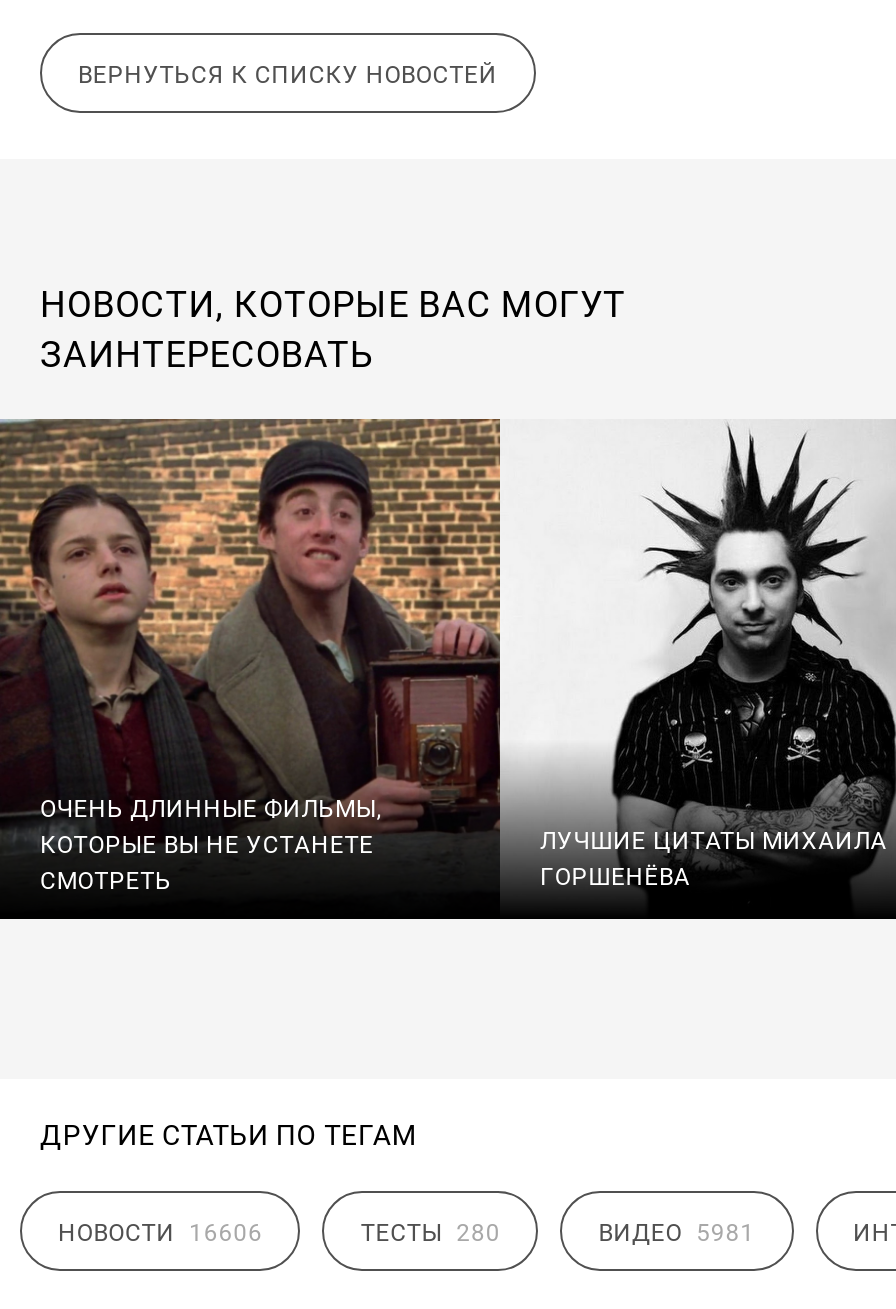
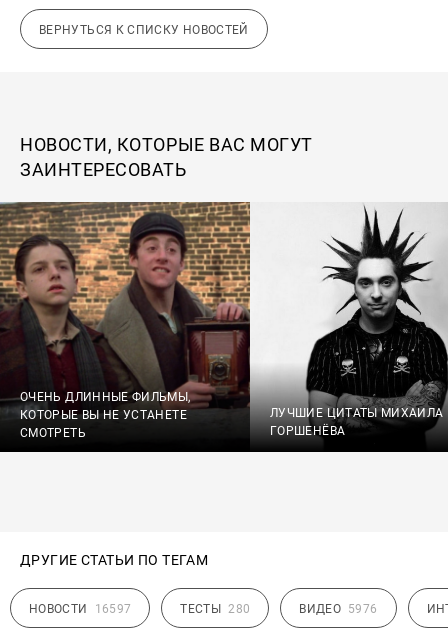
- НОВОСТИ 16606
+ НОВОСТИ 16597

- ВИДЕО 5981
+ ВИДЕО 5976
